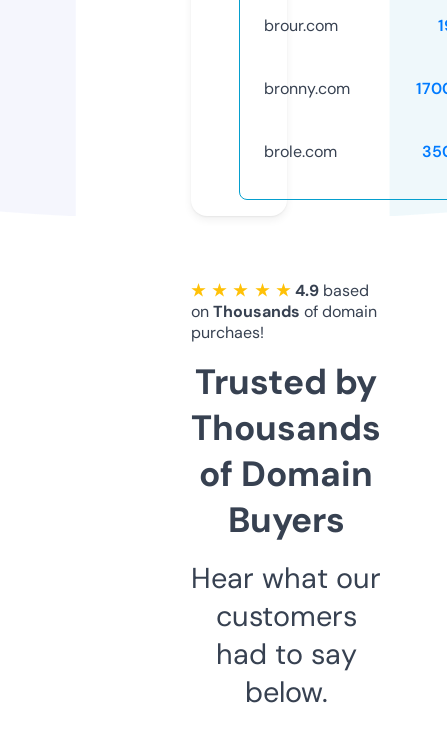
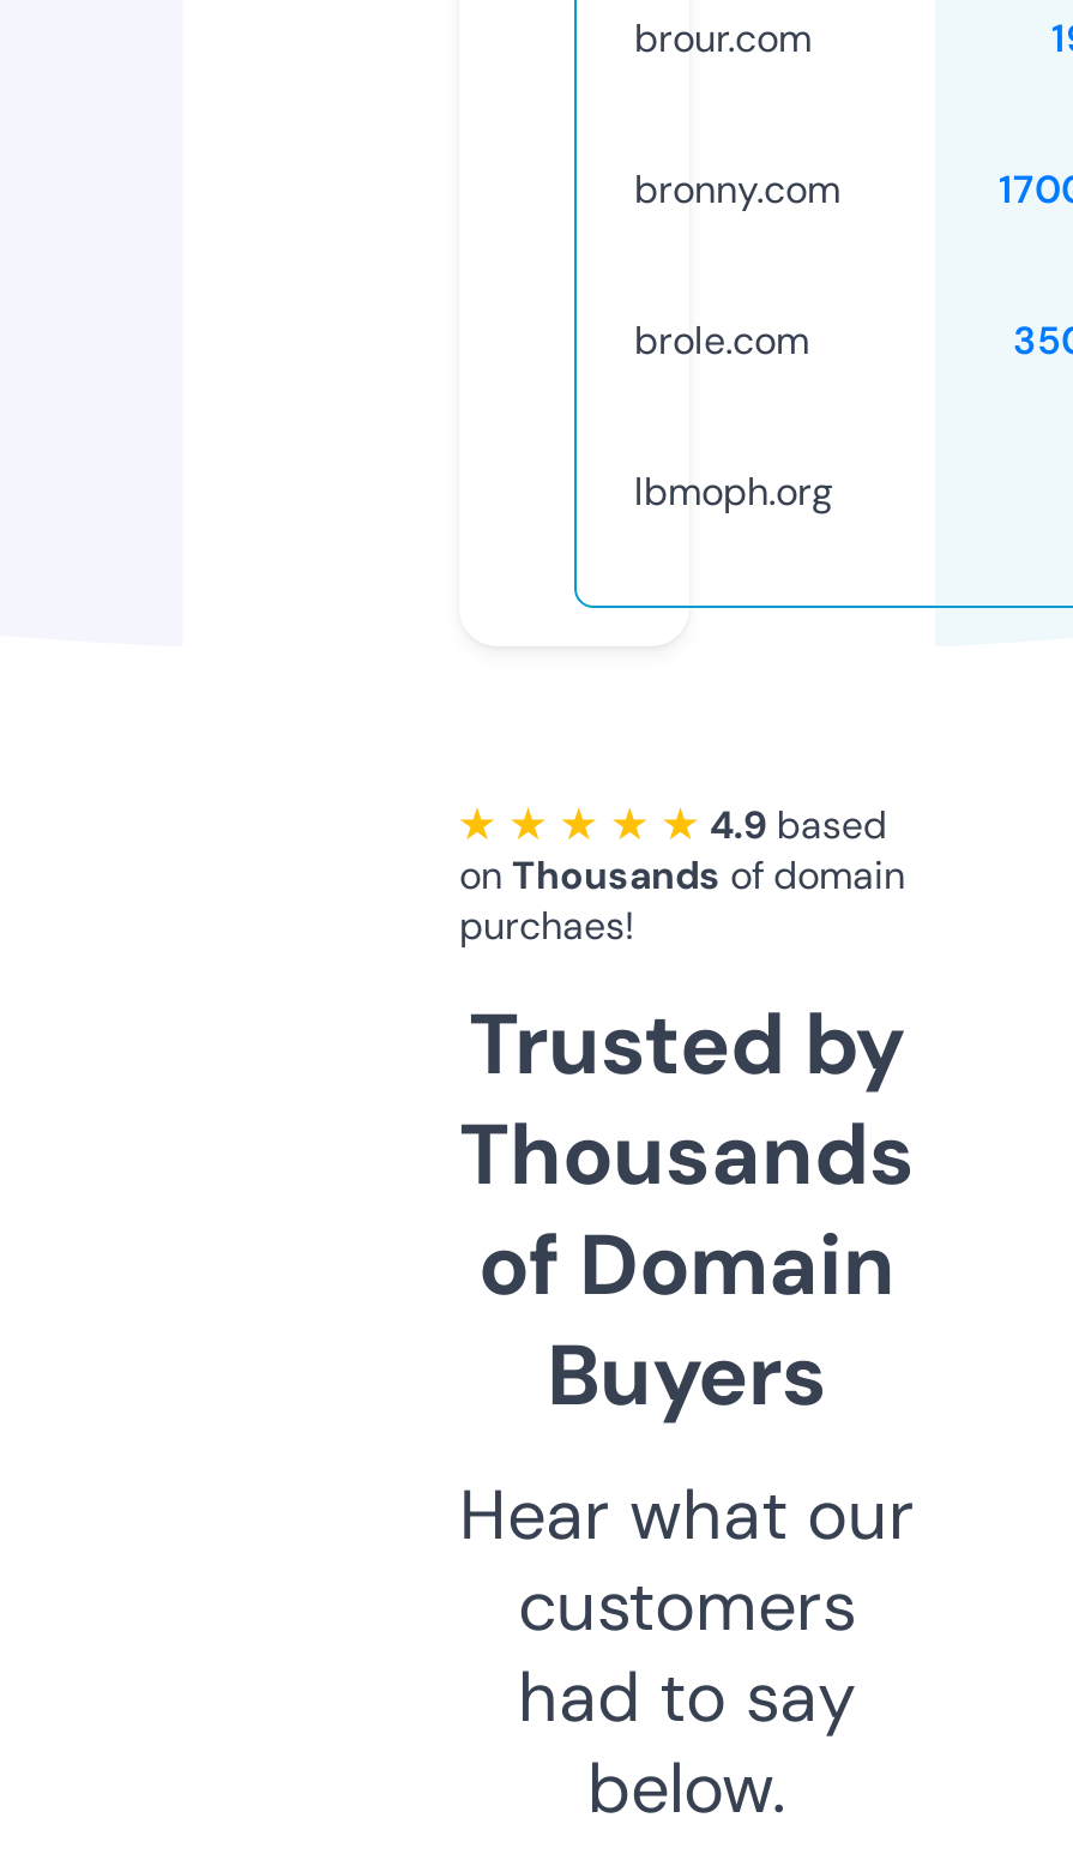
+ lbmoph.org
